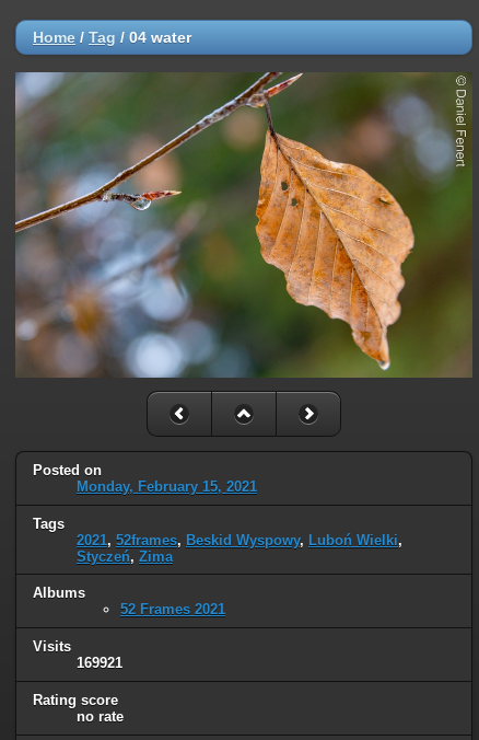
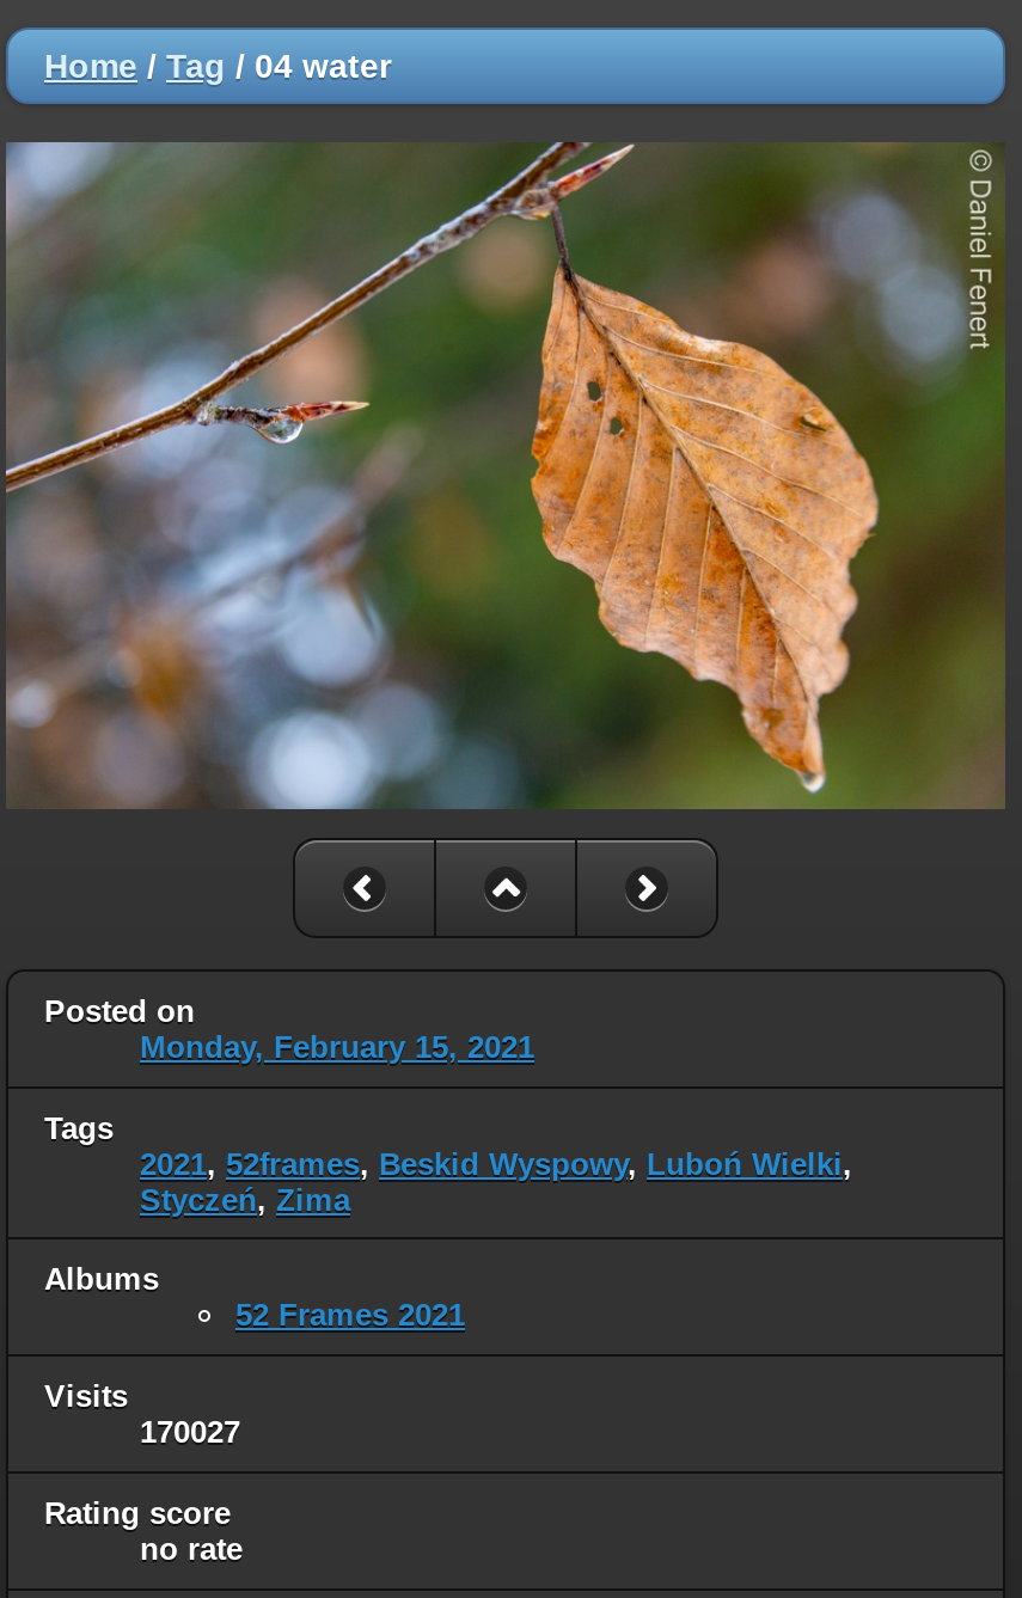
- 169921
+ 170027
